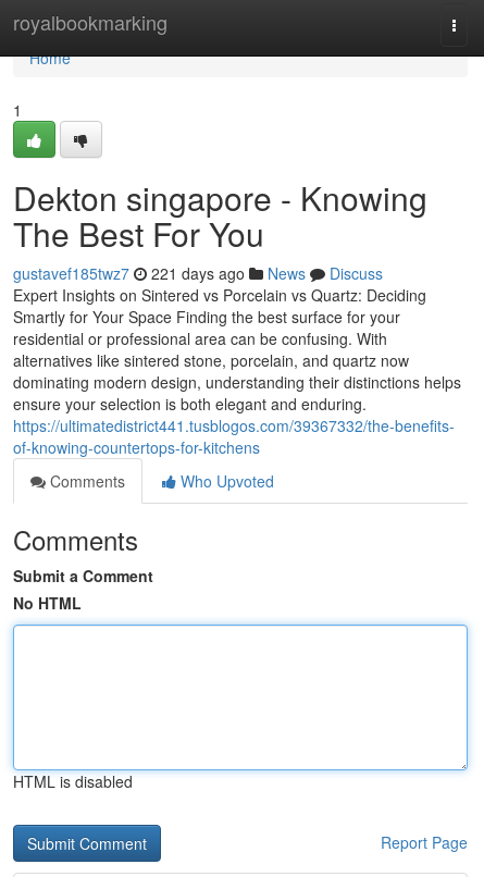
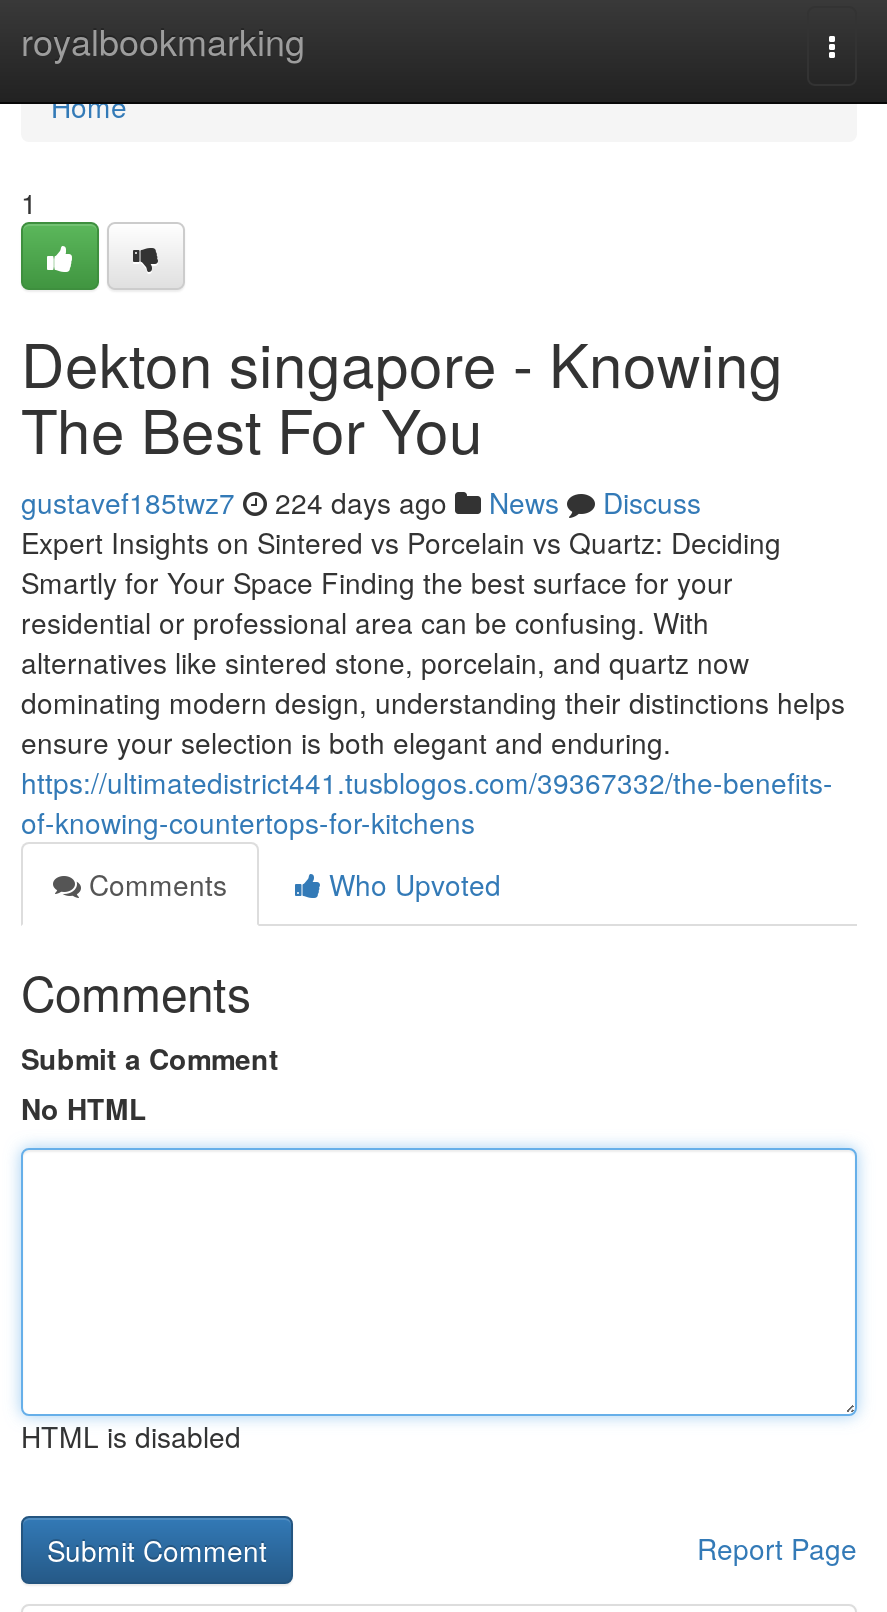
- gustavef185twz7 221 days ago News Discuss
+ gustavef185twz7 224 days ago News Discuss
